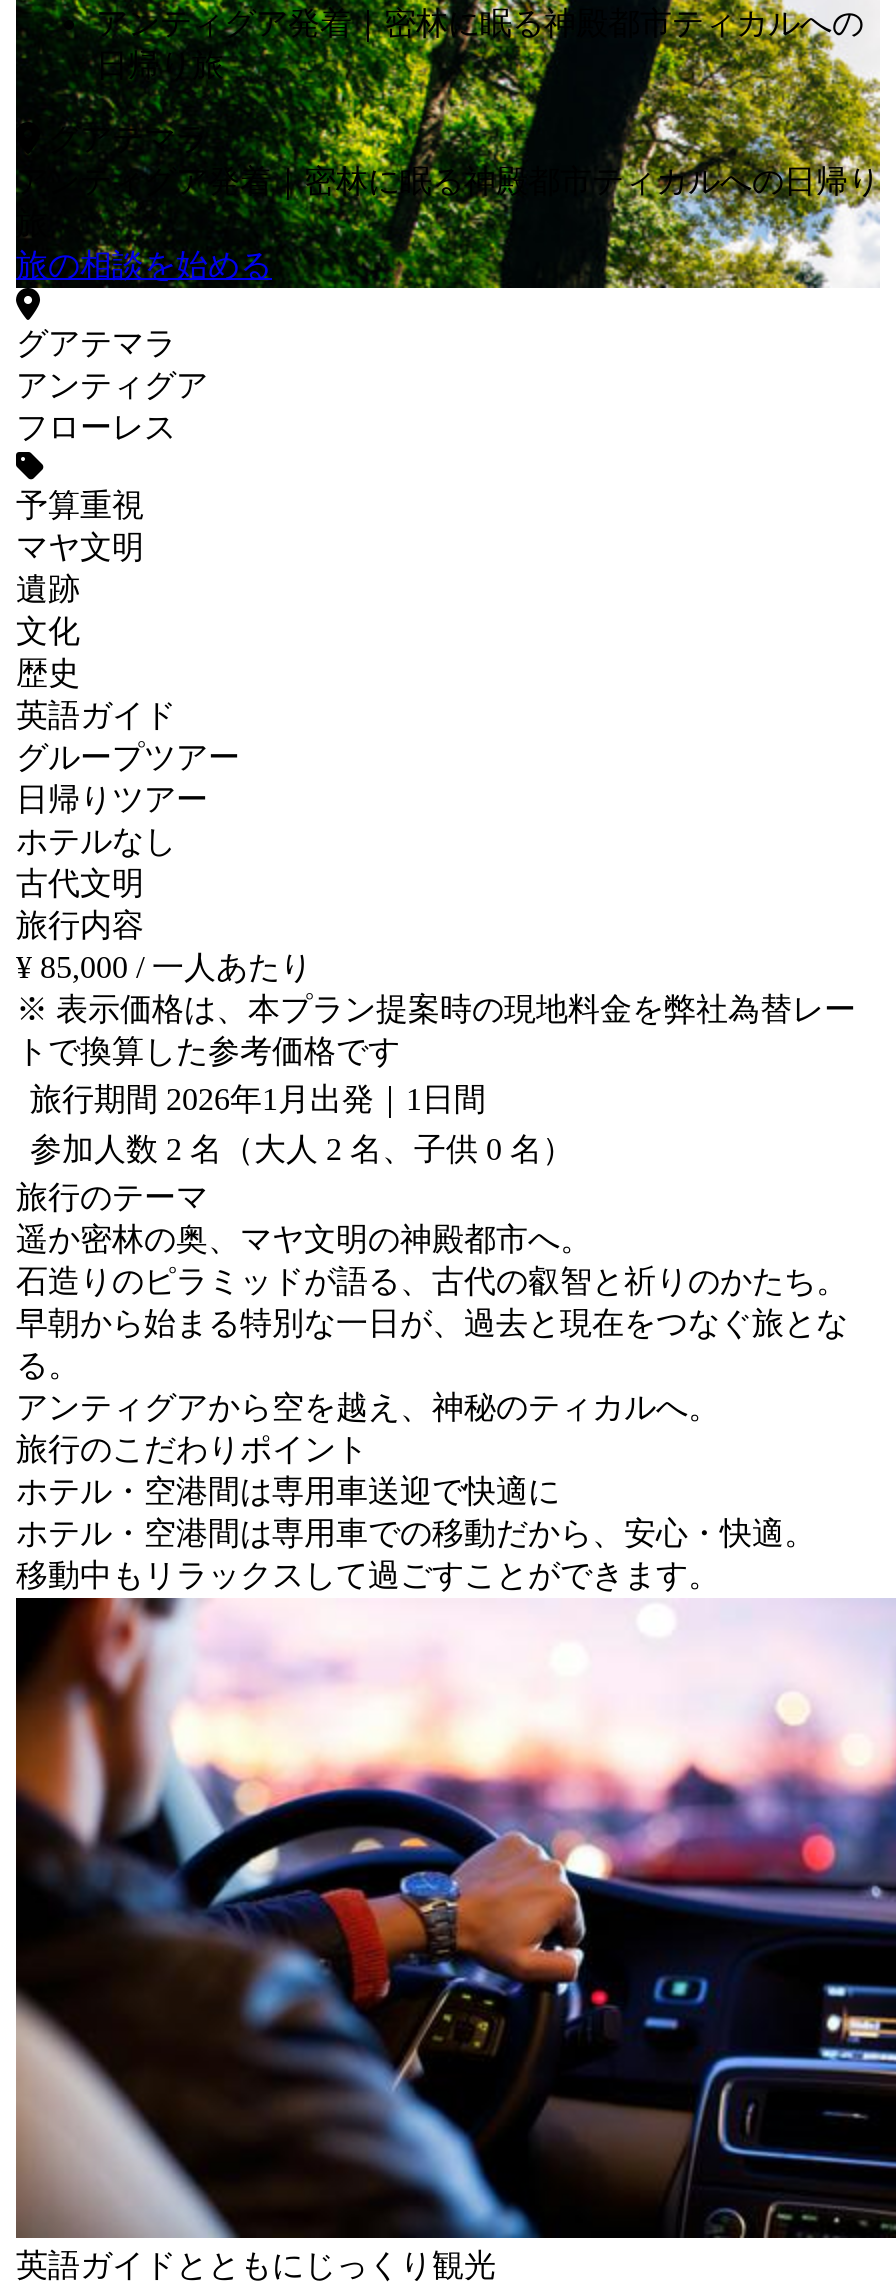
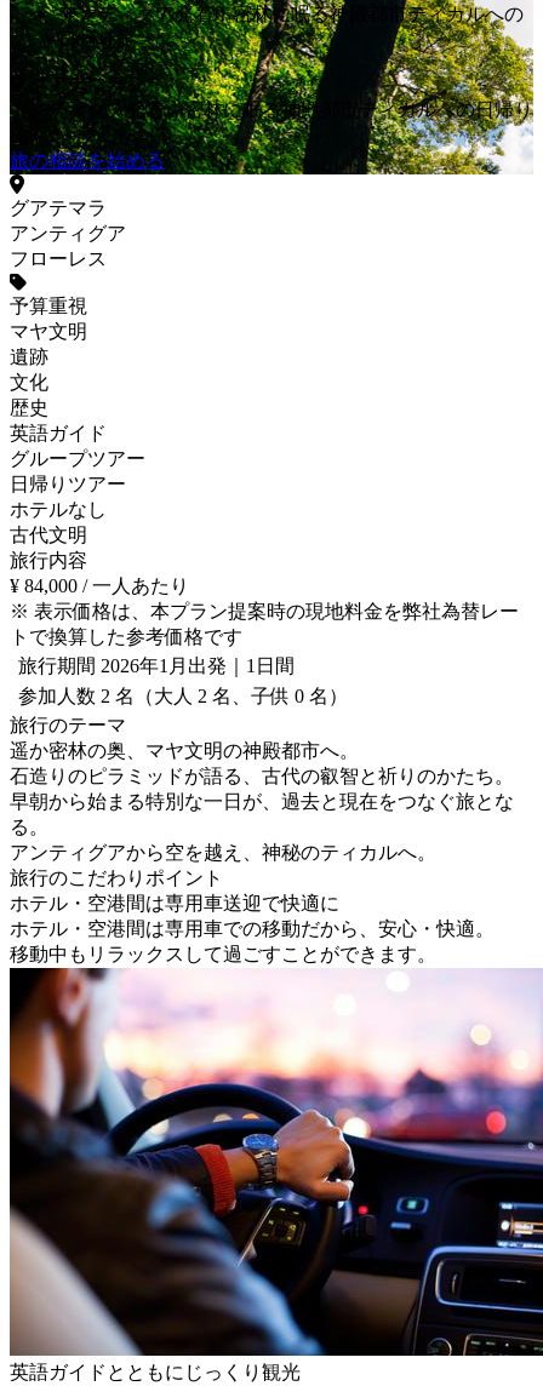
- ¥ 85,000 / 一人あたり
+ ¥ 84,000 / 一人あたり
